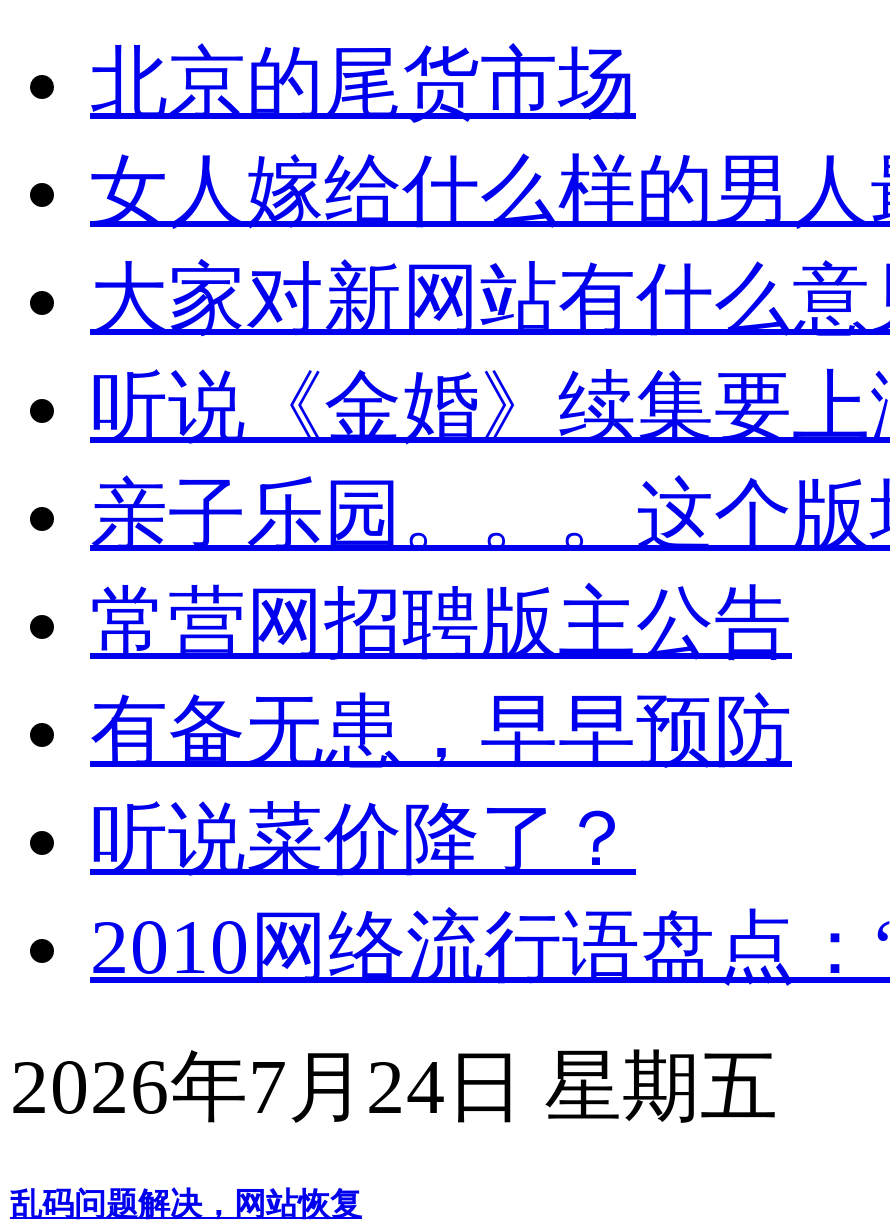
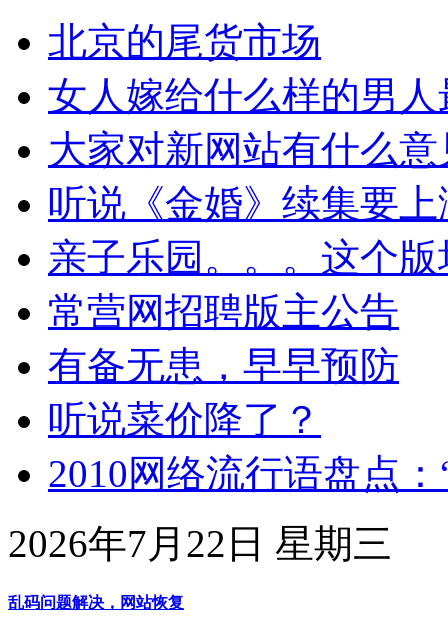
- 2026年7月24日 星期五
+ 2026年7月22日 星期三
